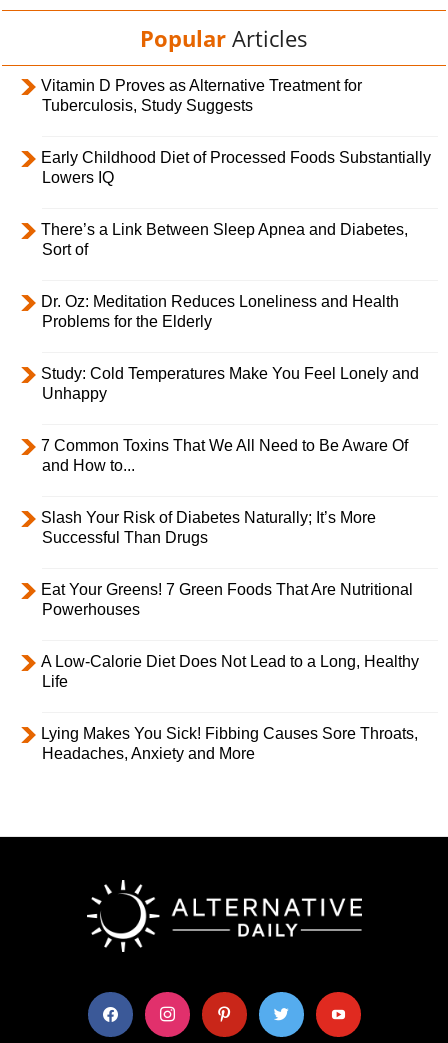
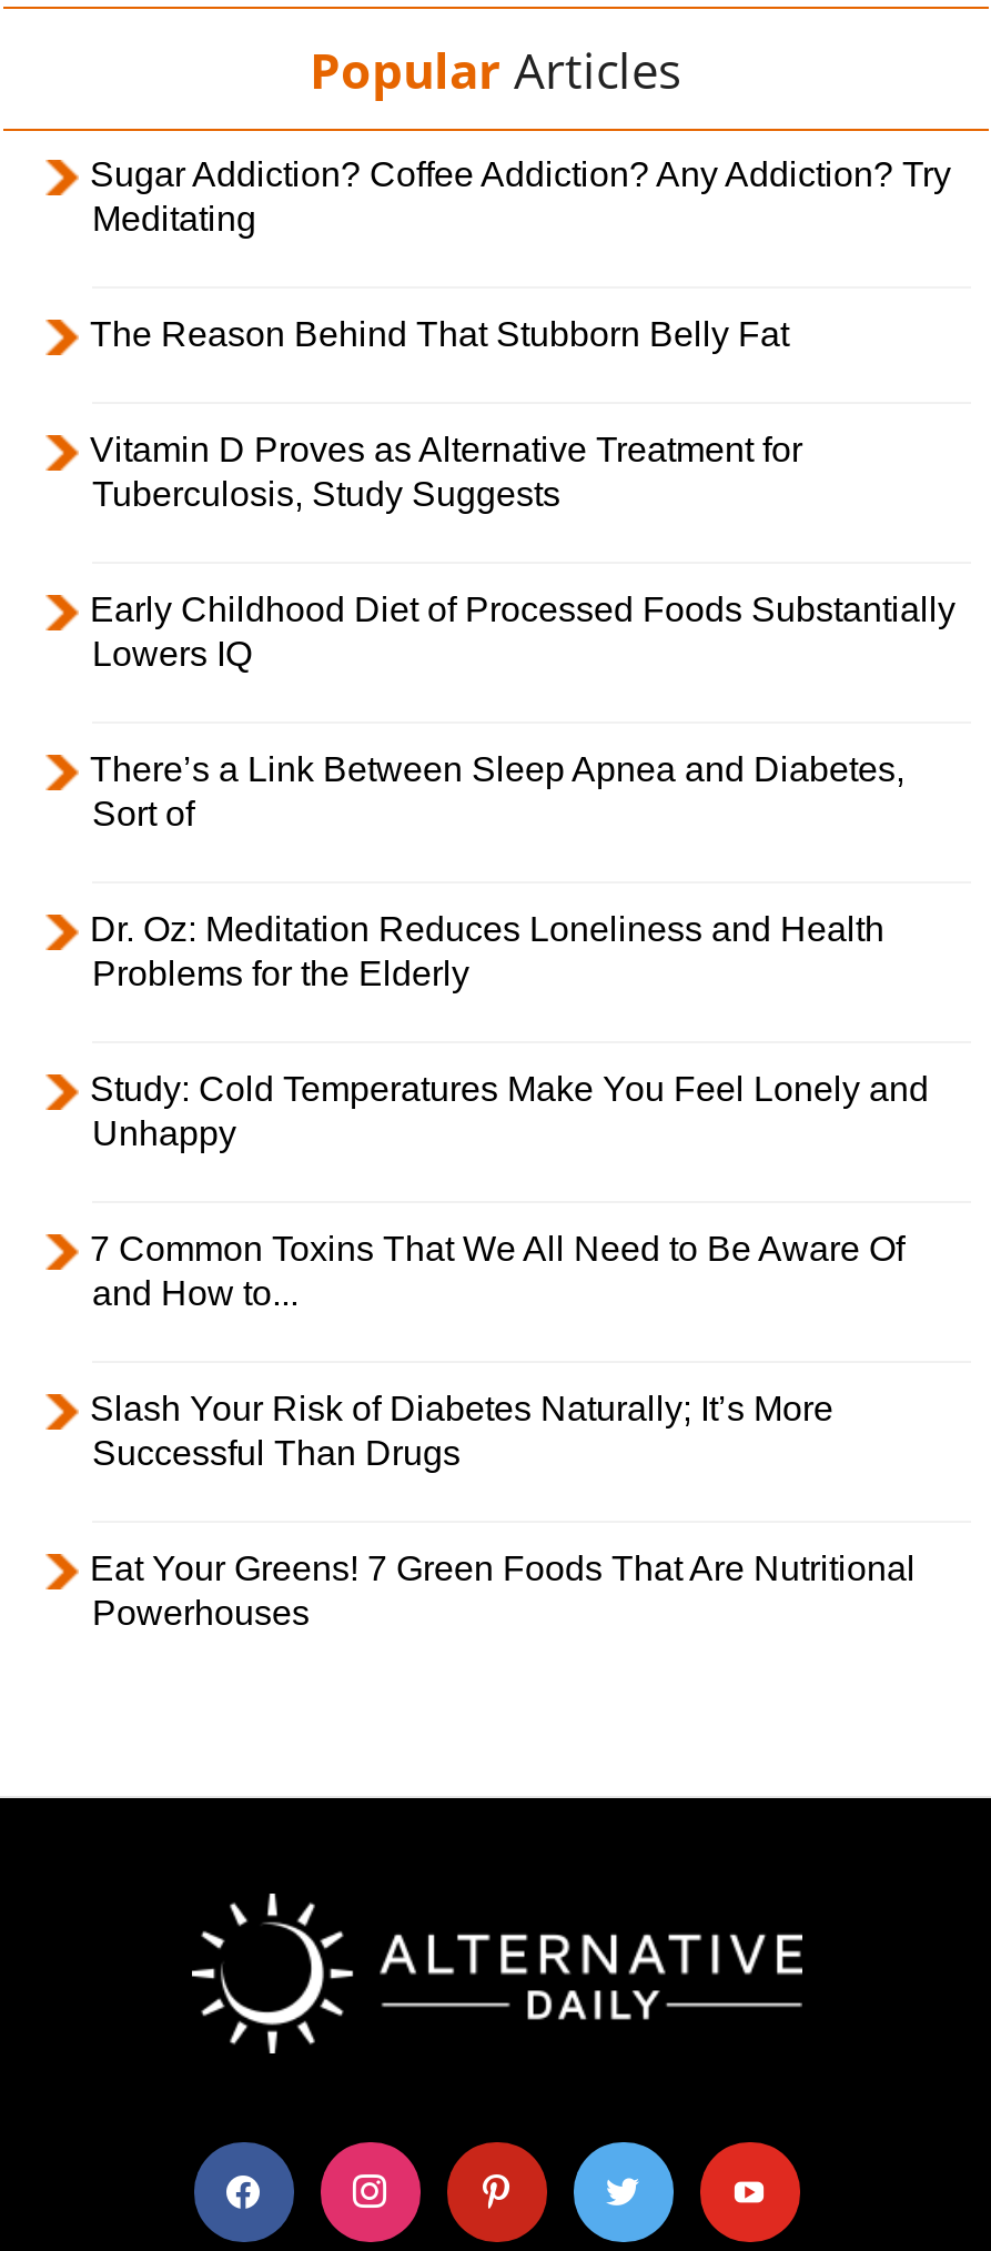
+ Sugar Addiction? Coffee Addiction? Any Addiction? Try
+ Meditating
+ The Reason Behind That Stubborn Belly Fat

moved down: Vitamin D Proves as Alternative Treatment for | Tuberculosis, Study Suggests | Early Childhood Diet of Processed Foods Substantially | ... | Eat Your Greens! 7 Green Foods That Are Nutritional | Powerhouses

- A Low-Calorie Diet Does Not Lead to a Long, Healthy
- Life
- Lying Makes You Sick! Fibbing Causes Sore Throats,
- Headaches, Anxiety and More
